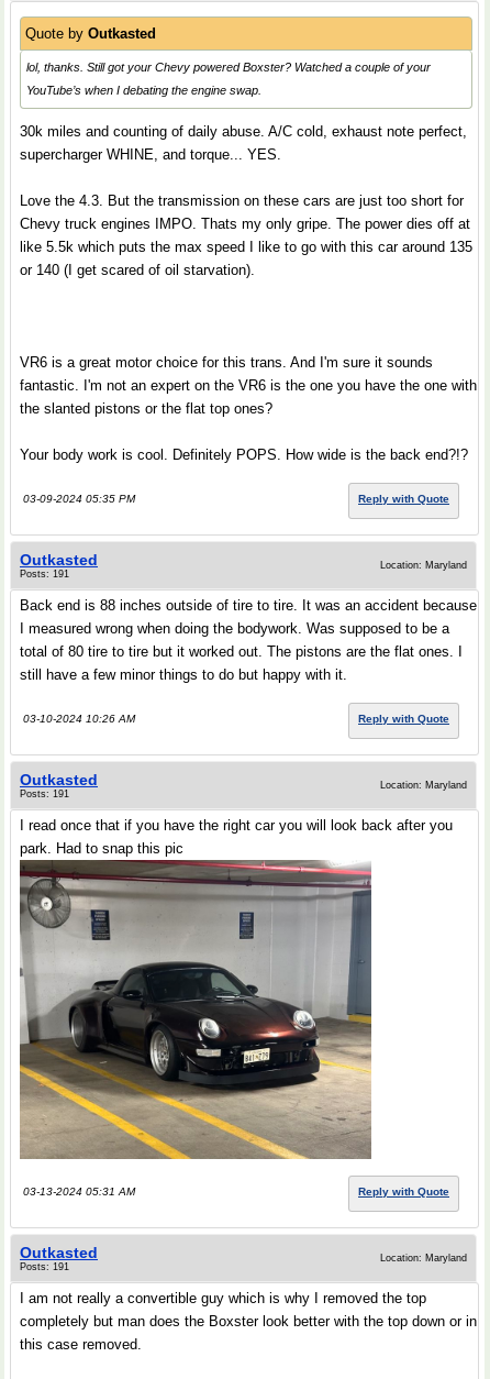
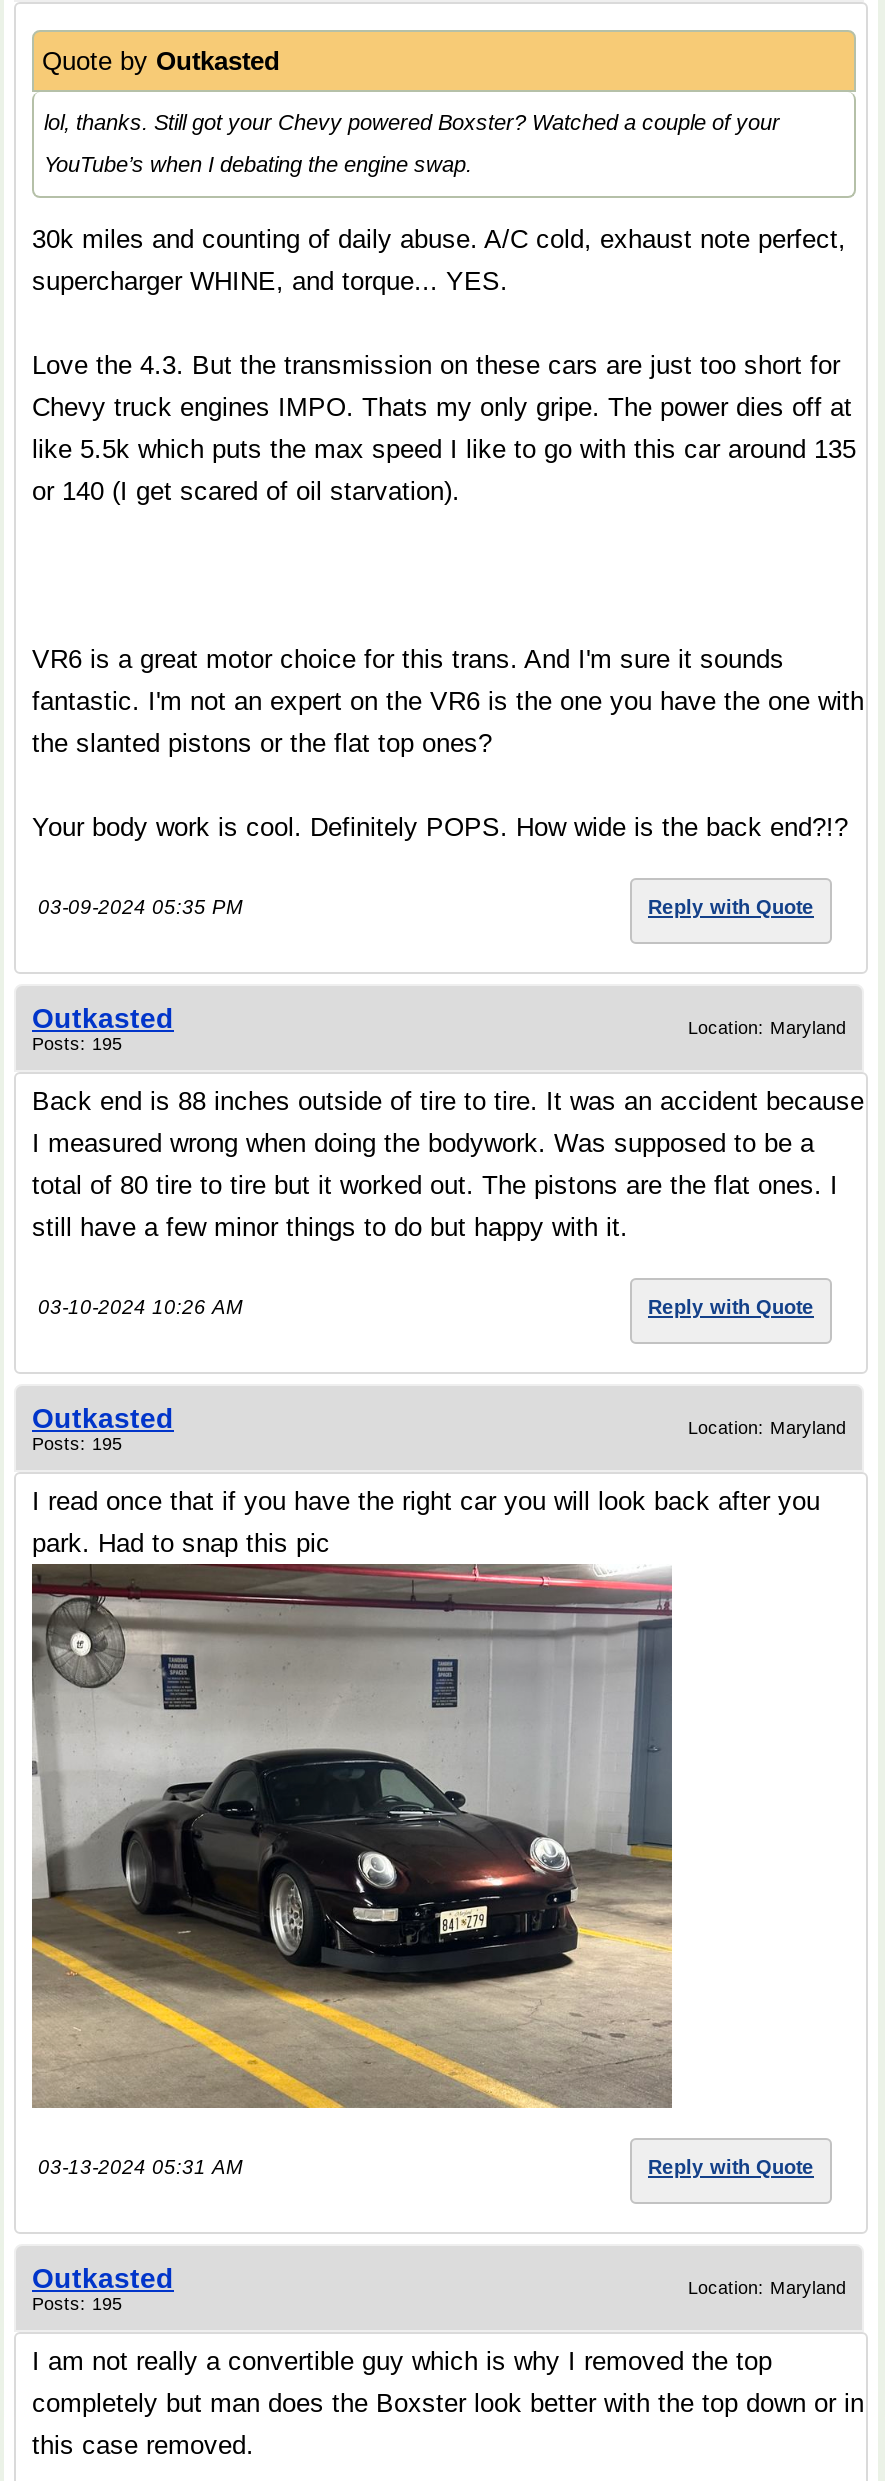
- Posts: 191
+ Posts: 195

- Posts: 191
+ Posts: 195

- Posts: 191
+ Posts: 195
